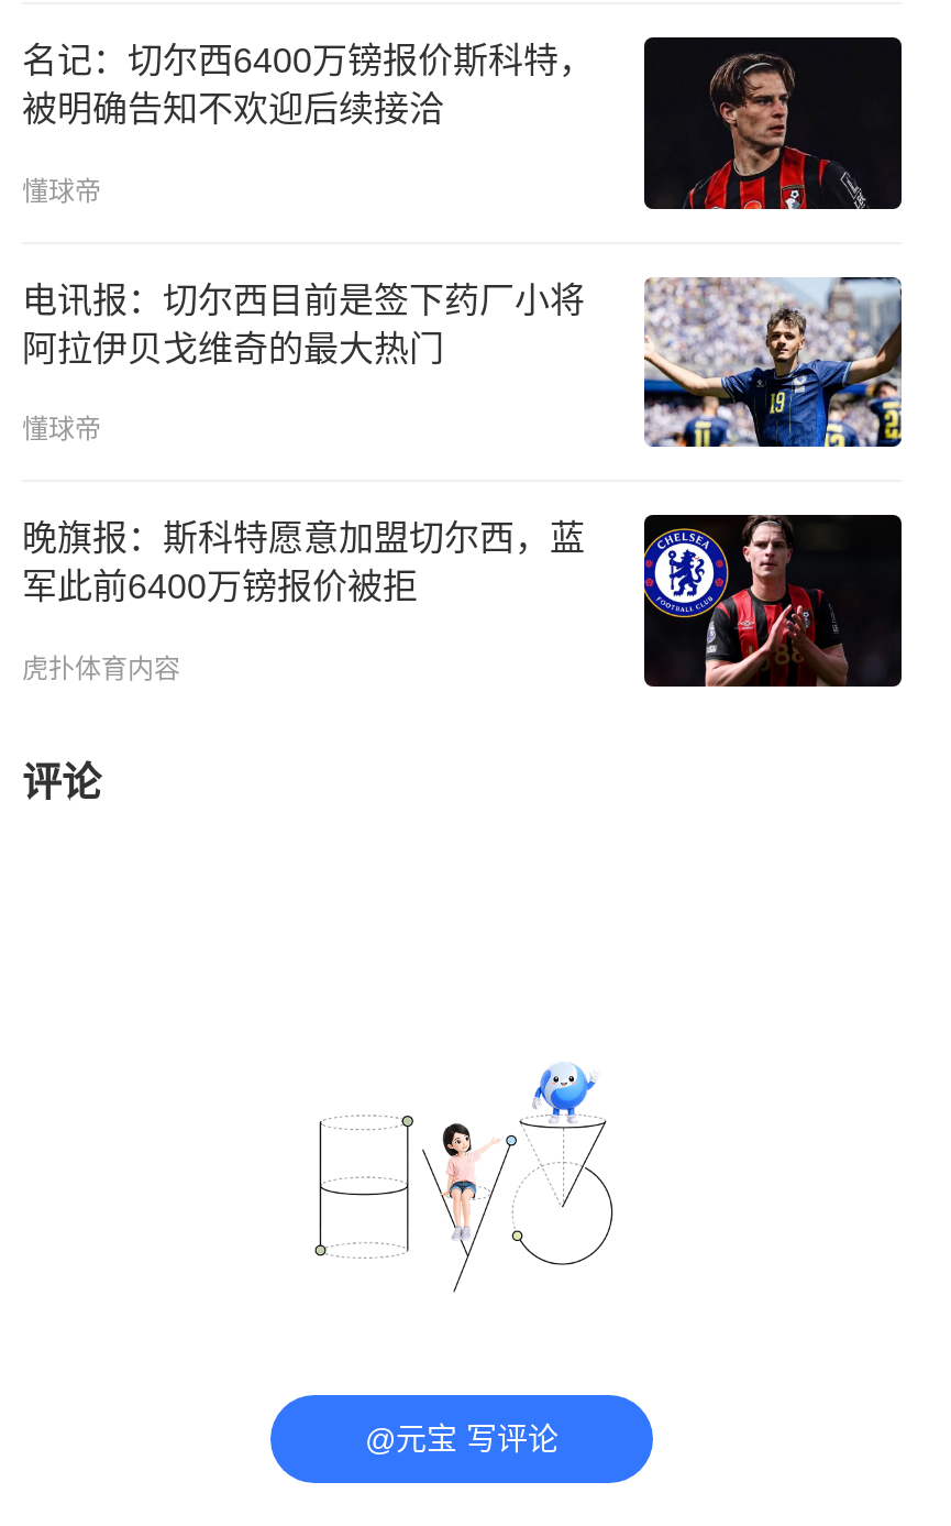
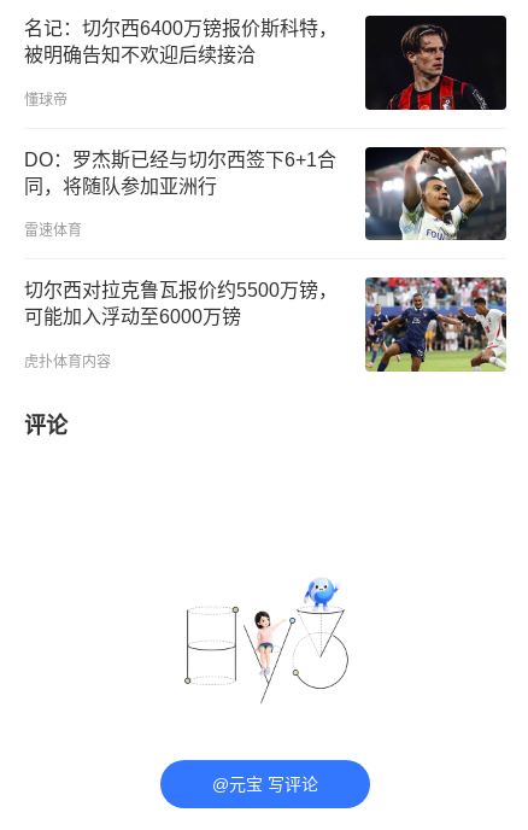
- [image]
- 电讯报：切尔西目前是签下药厂小将
- 阿拉伊贝戈维奇的最大热门
+ [image]
+ DO：罗杰斯已经与切尔西签下6+1合
+ 同，将随队参加亚洲行

- 懂球帝
+ 雷速体育

- [image]
- 晚旗报：斯科特愿意加盟切尔西，蓝
- 军此前6400万镑报价被拒
+ [image]
+ 切尔西对拉克鲁瓦报价约5500万镑，
+ 可能加入浮动至6000万镑
